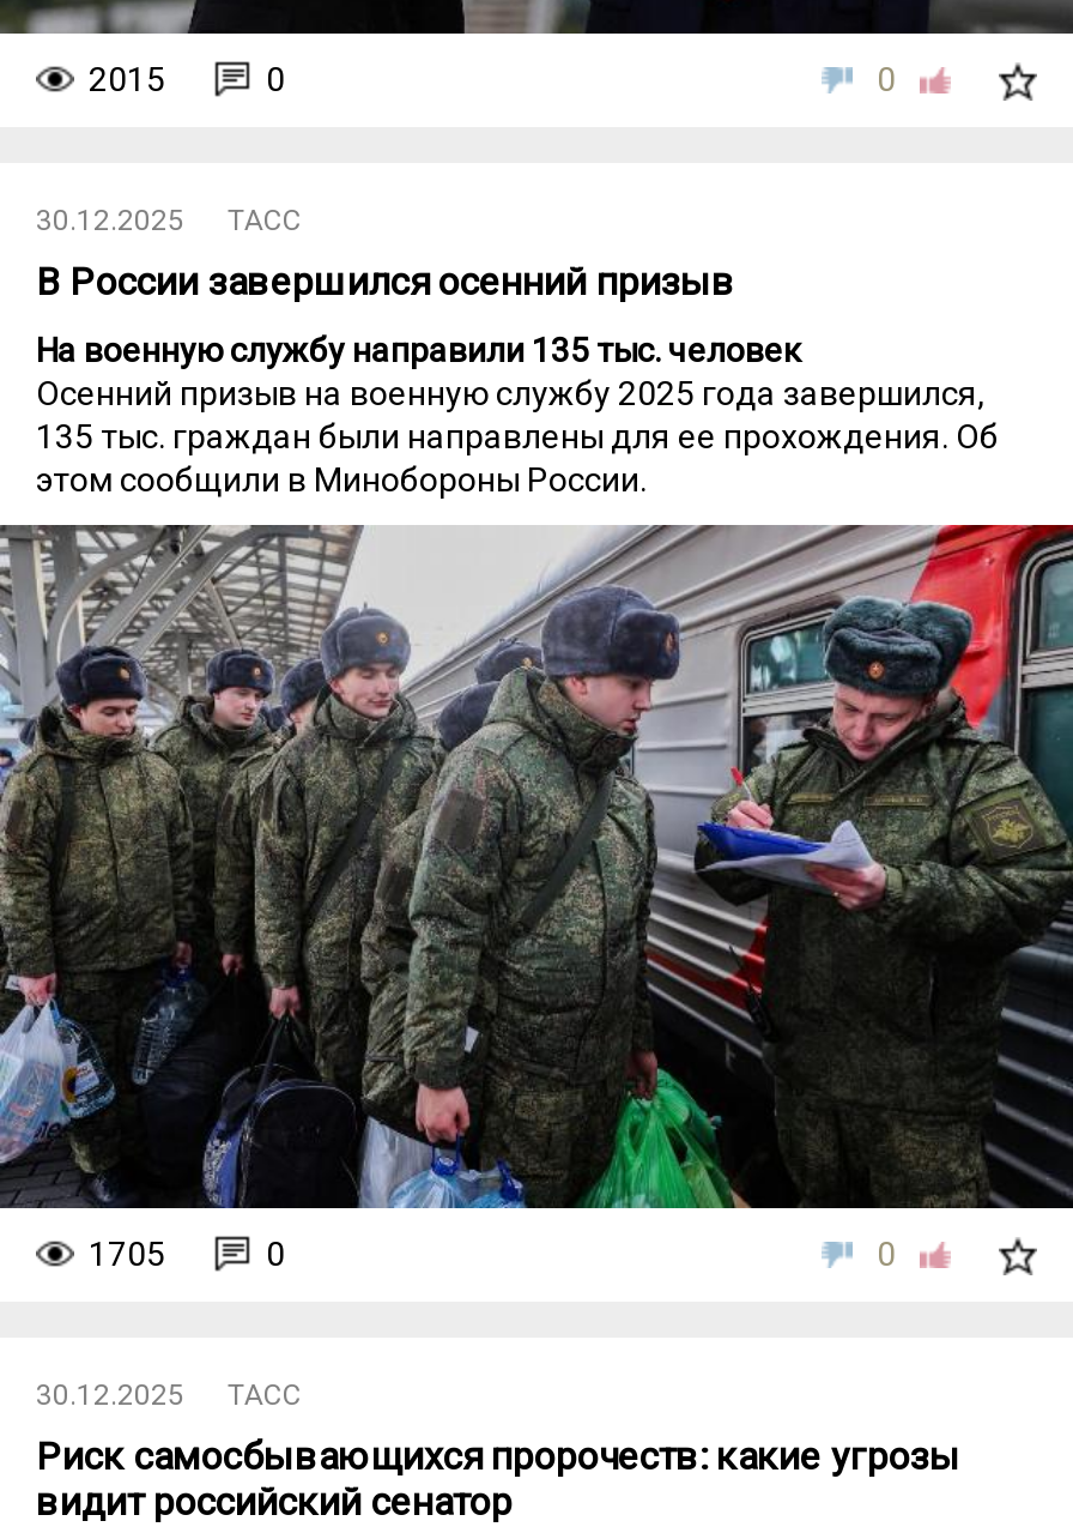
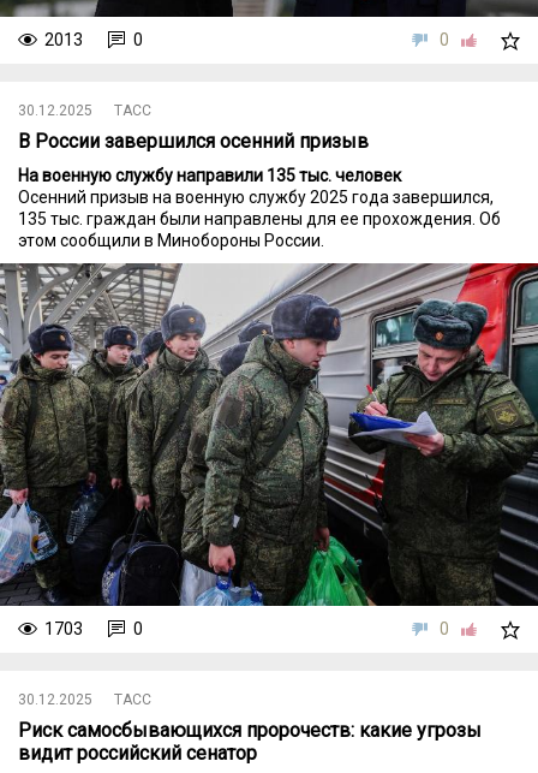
- 2015
+ 2013

- 1705
+ 1703
